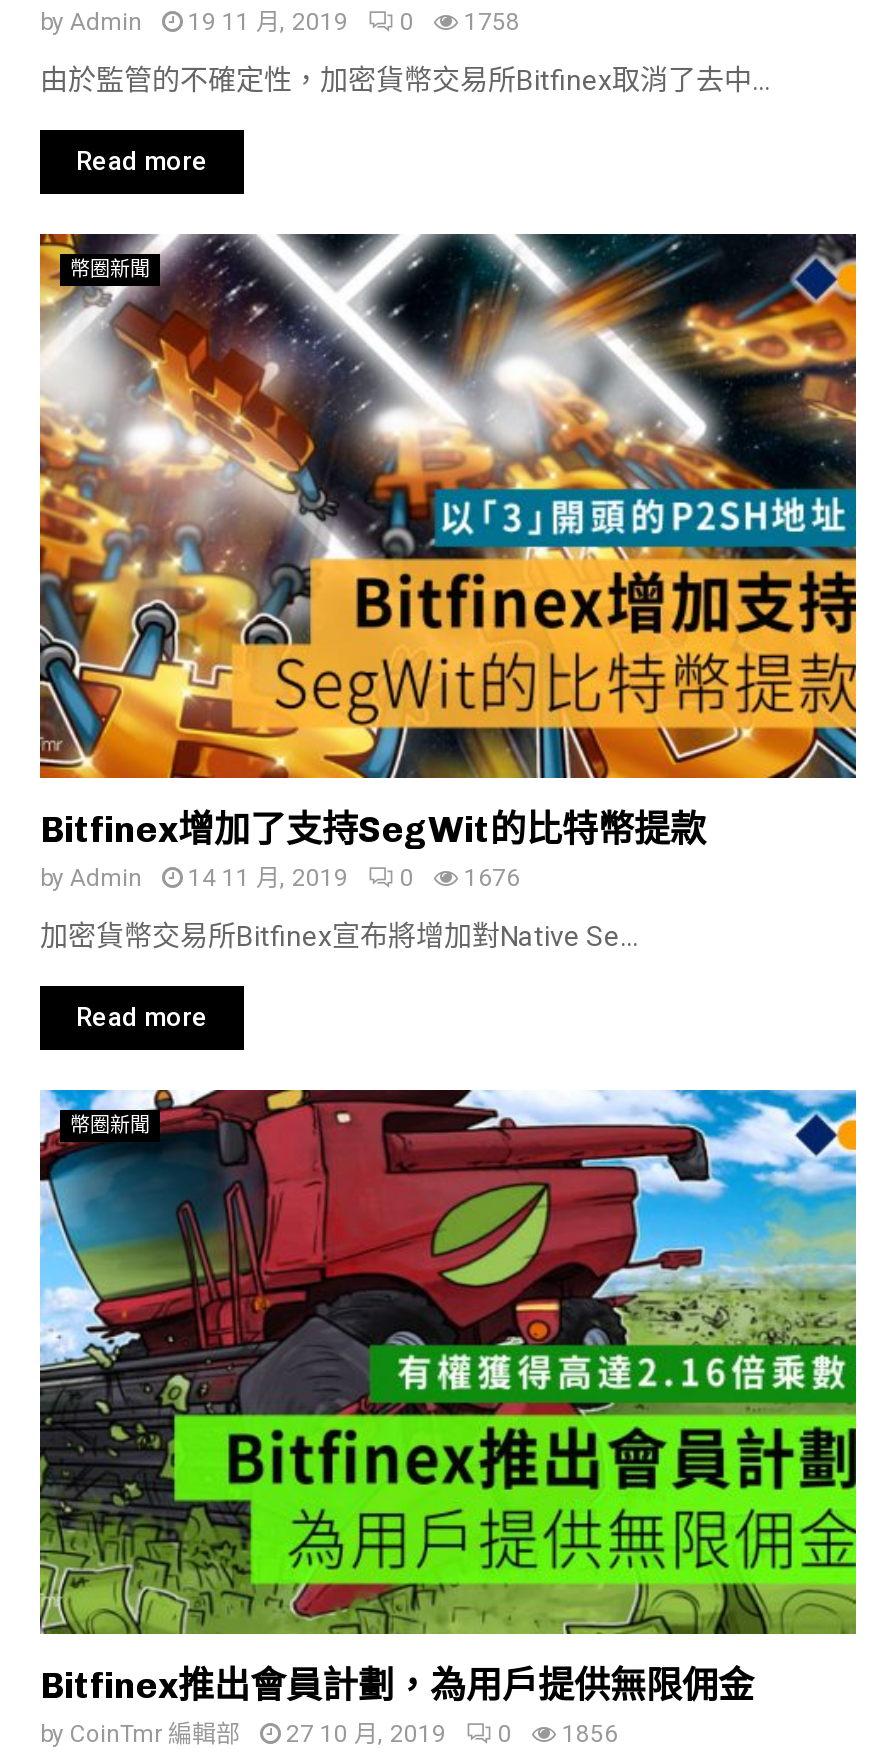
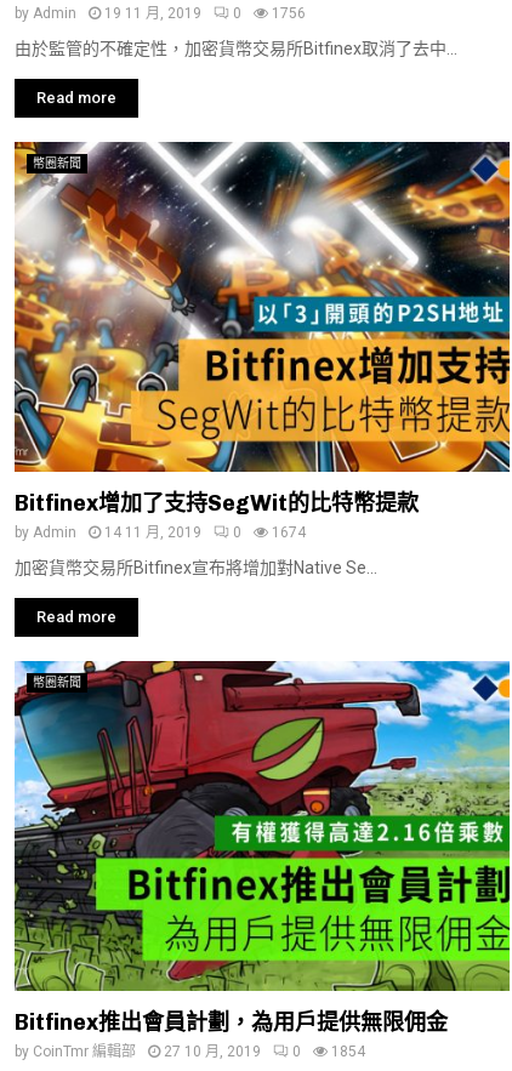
- by Admin 19 11 月, 2019 0 1758
+ by Admin 19 11 月, 2019 0 1756

- by Admin 14 11 月, 2019 0 1676
+ by Admin 14 11 月, 2019 0 1674

- by CoinTmr 編輯部 27 10 月, 2019 0 1856
+ by CoinTmr 編輯部 27 10 月, 2019 0 1854
